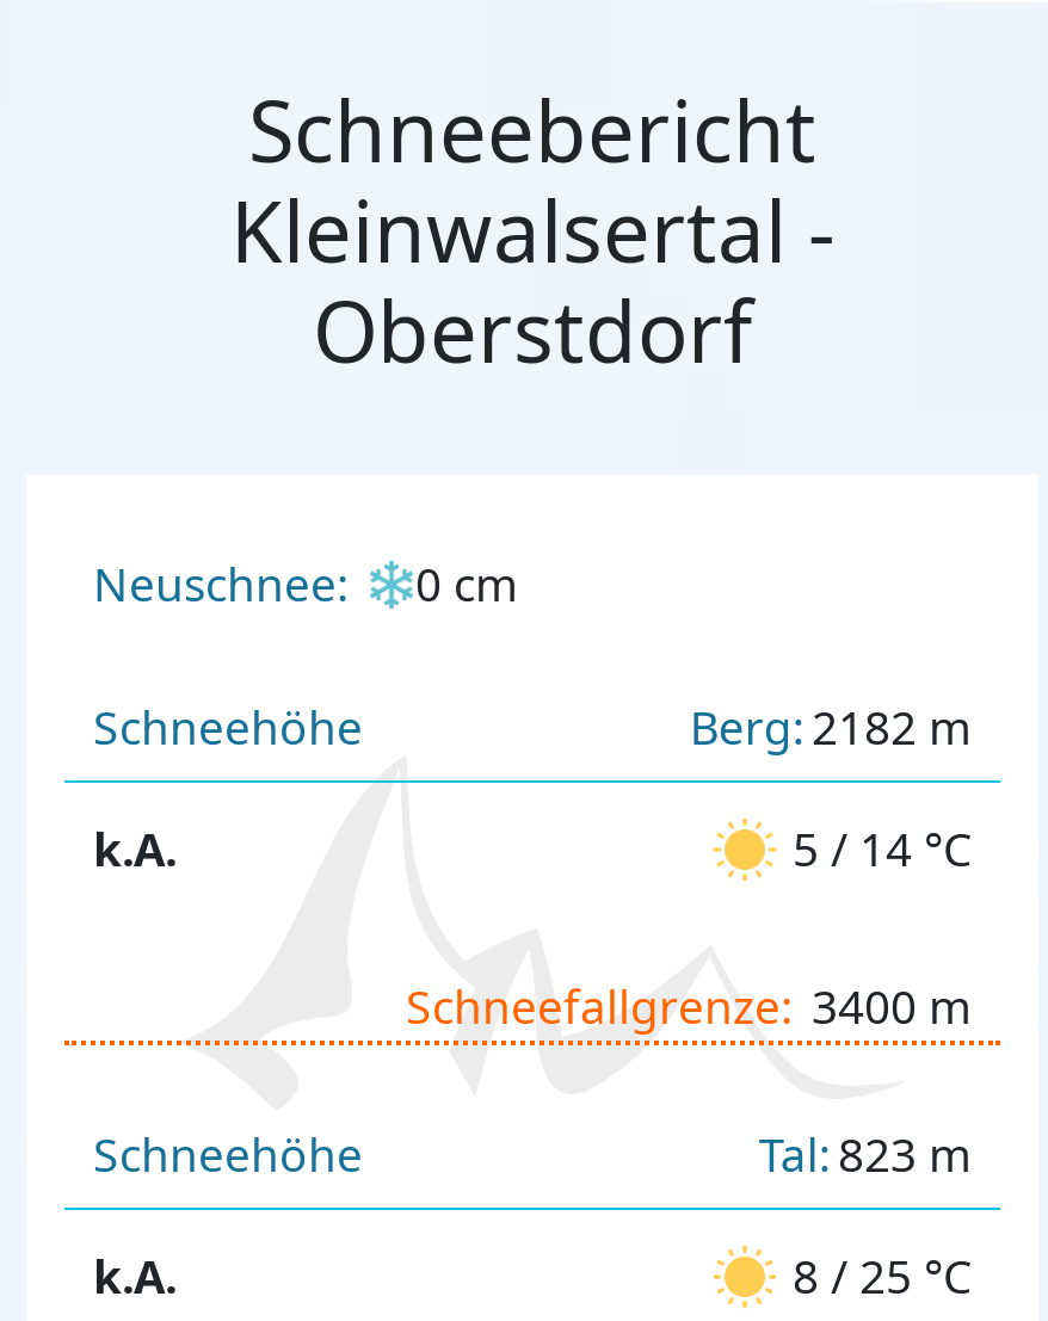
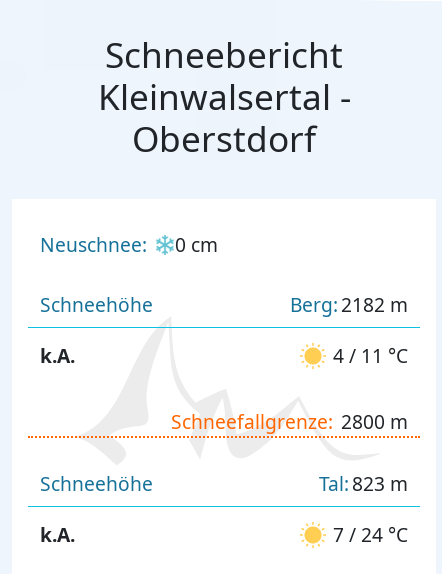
- 5 / 14 °C
+ 4 / 11 °C

- Schneefallgrenze: 3400 m
+ Schneefallgrenze: 2800 m

- 8 / 25 °C
+ 7 / 24 °C
